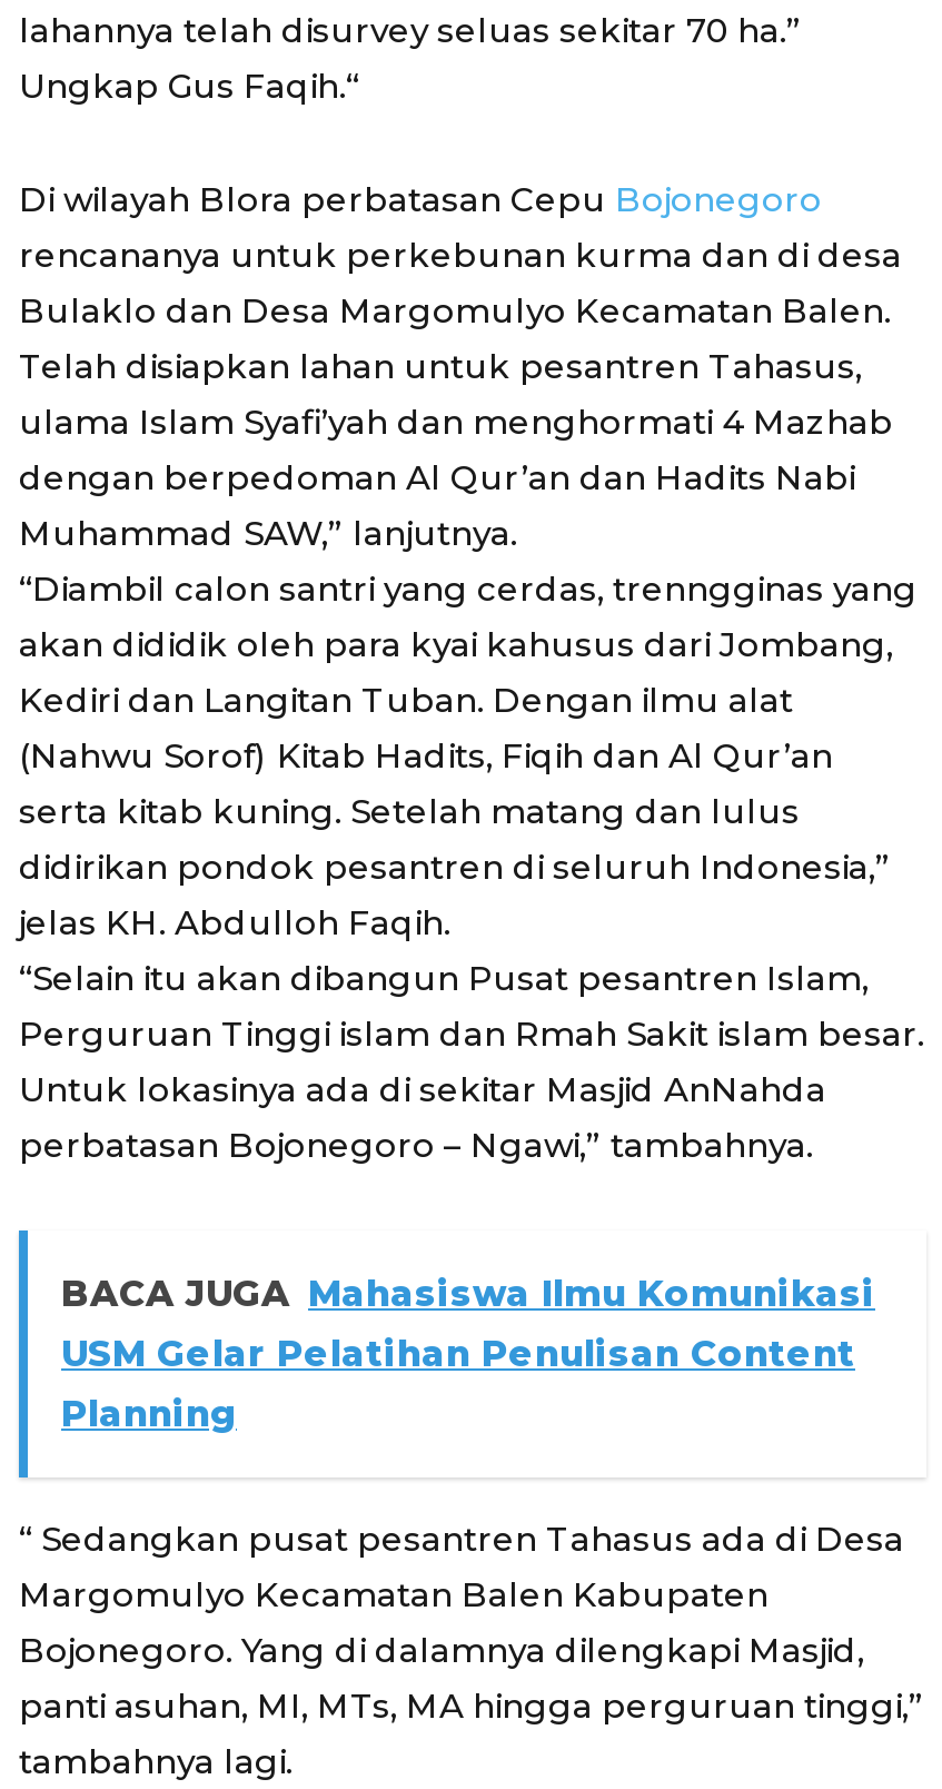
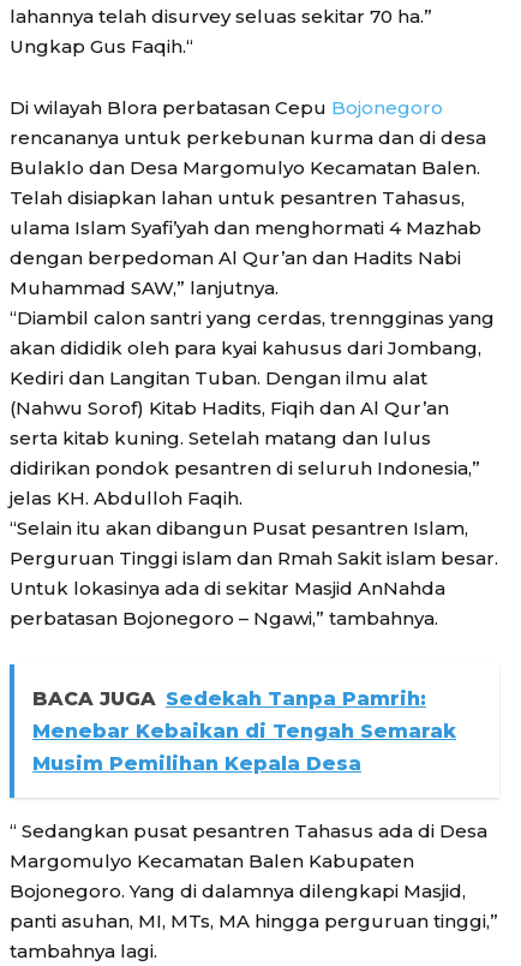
- BACA JUGA Mahasiswa Ilmu Komunikasi
- USM Gelar Pelatihan Penulisan Content
- Planning
+ BACA JUGA Sedekah Tanpa Pamrih:
+ Menebar Kebaikan di Tengah Semarak
+ Musim Pemilihan Kepala Desa
